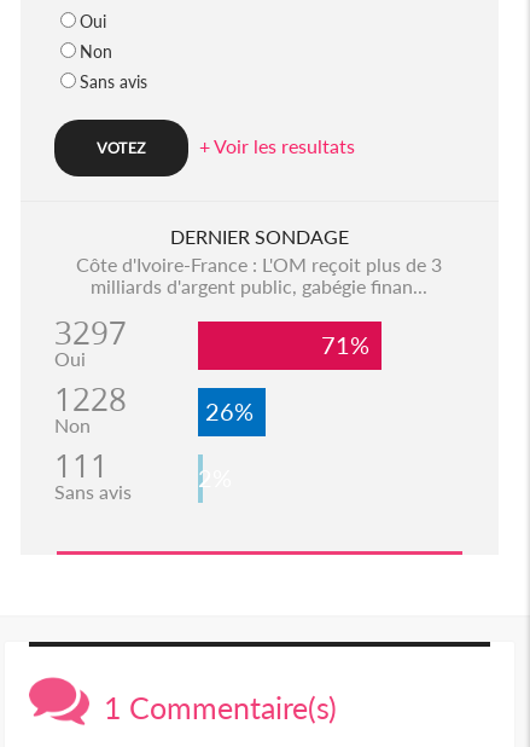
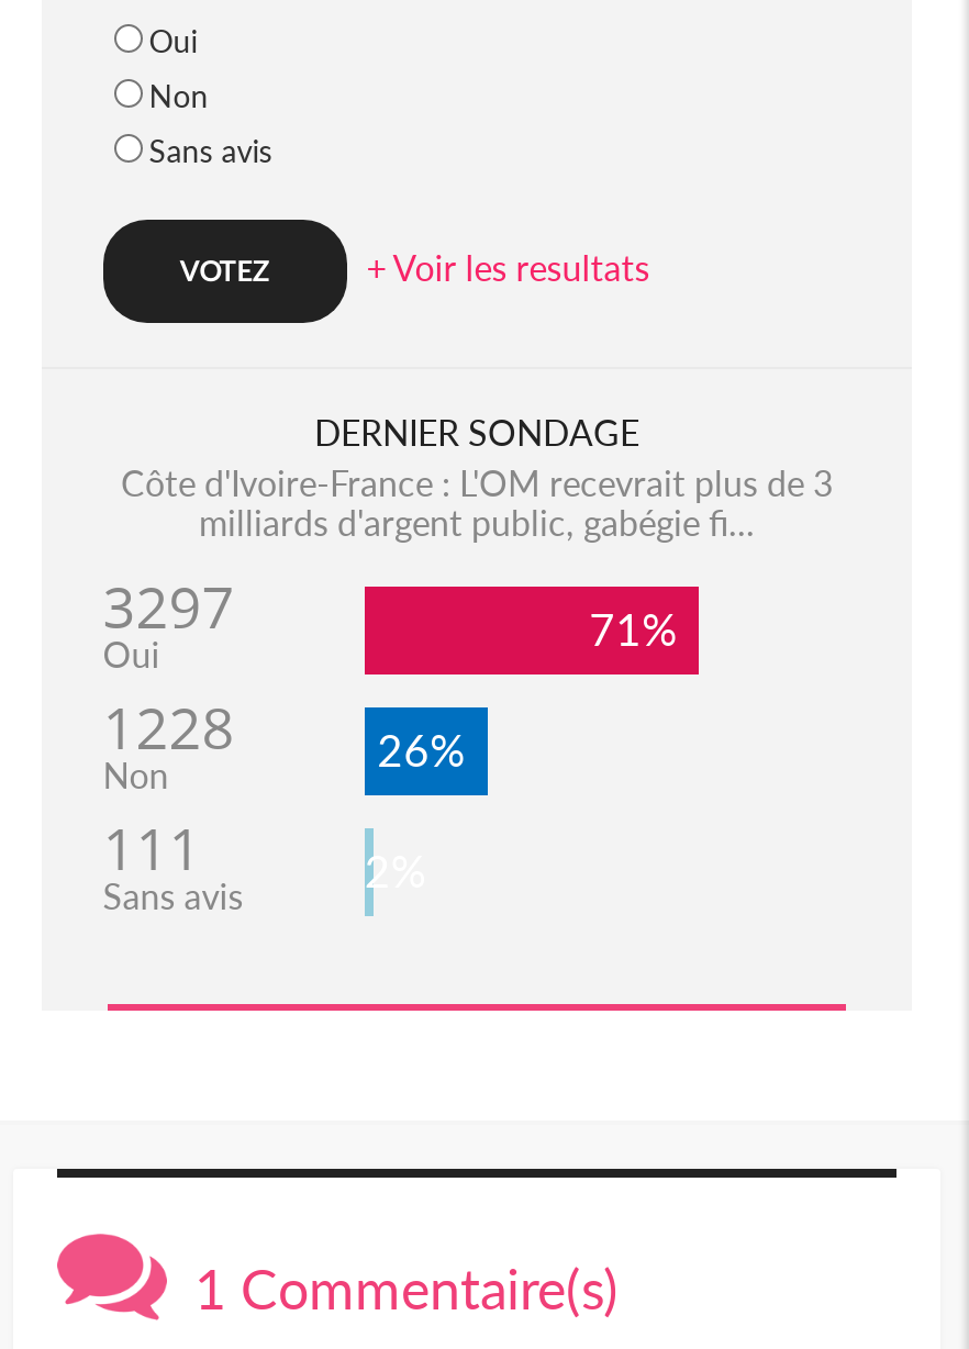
- Côte d'Ivoire-France : L'OM reçoit plus de 3
+ Côte d'Ivoire-France : L'OM recevrait plus de 3

- milliards d'argent public, gabégie finan...
+ milliards d'argent public, gabégie fi...
